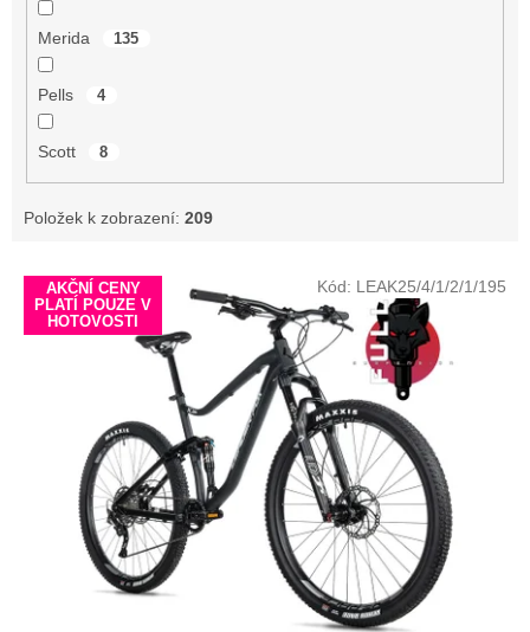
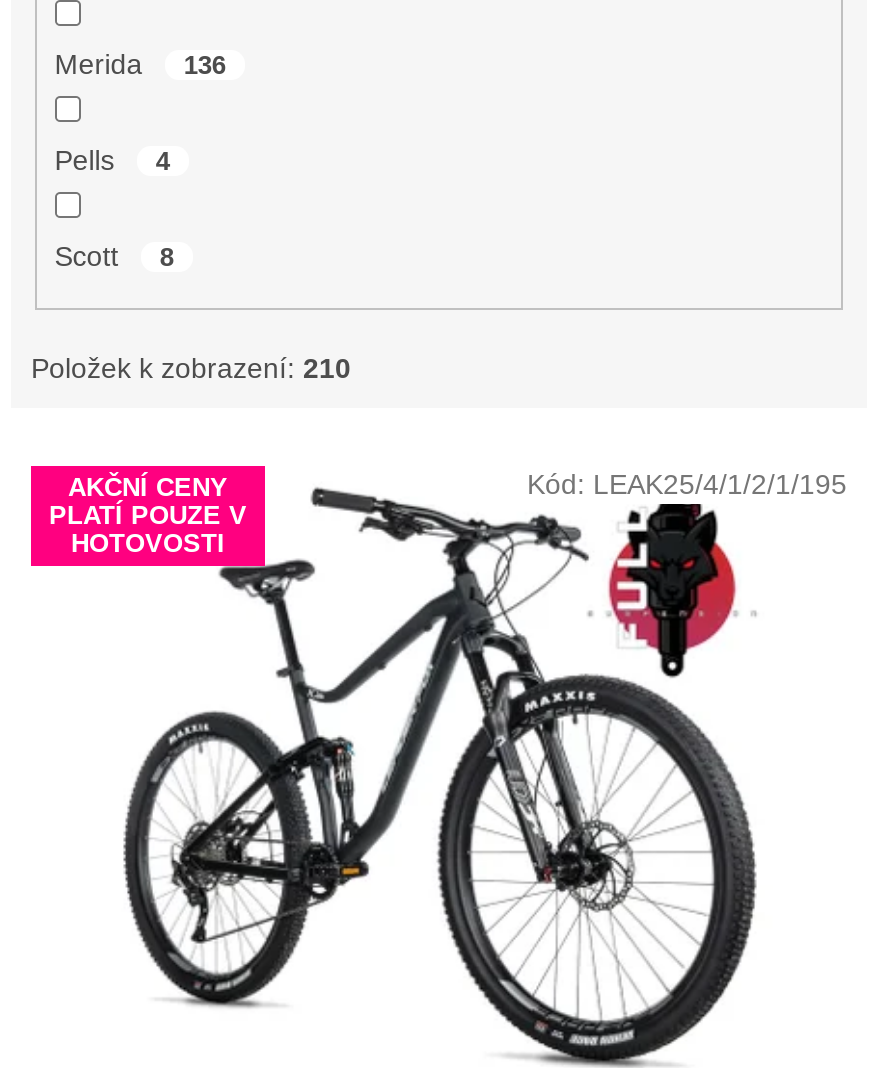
- Merida 135
+ Merida 136

- Položek k zobrazení: 209
+ Položek k zobrazení: 210
